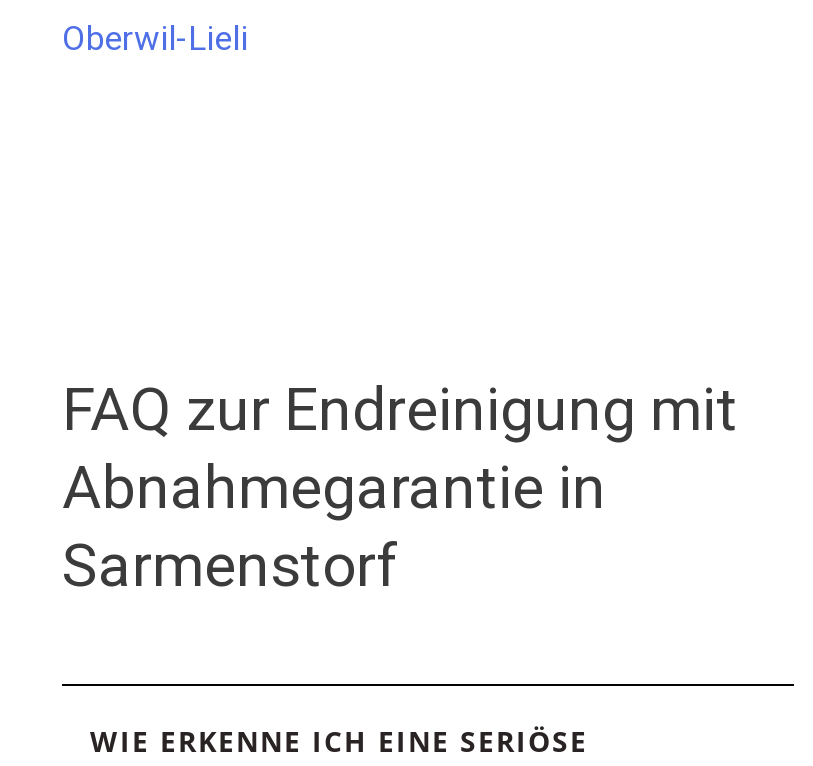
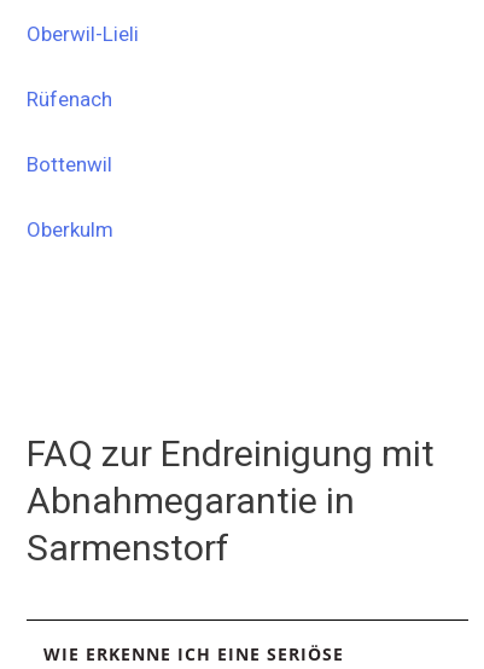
+ Rüfenach
+ Bottenwil
+ Oberkulm
